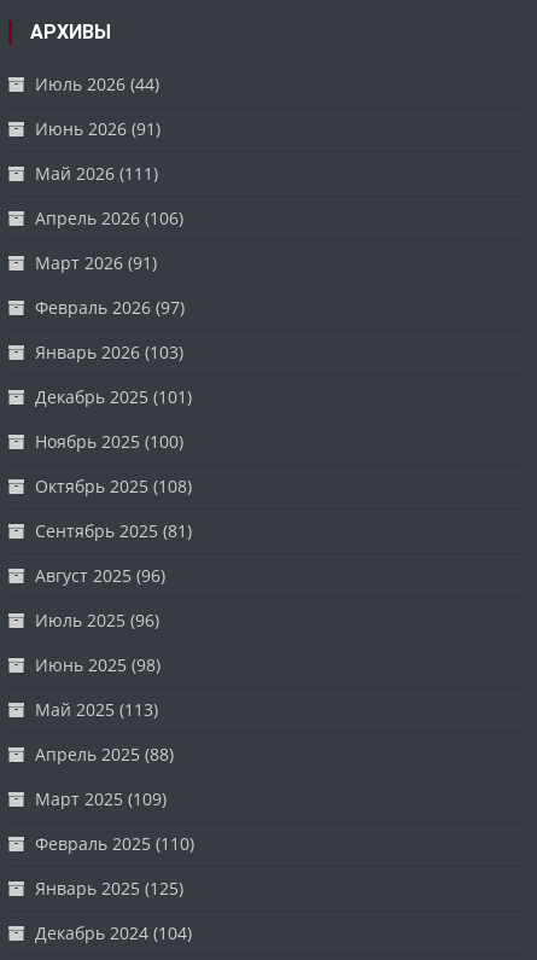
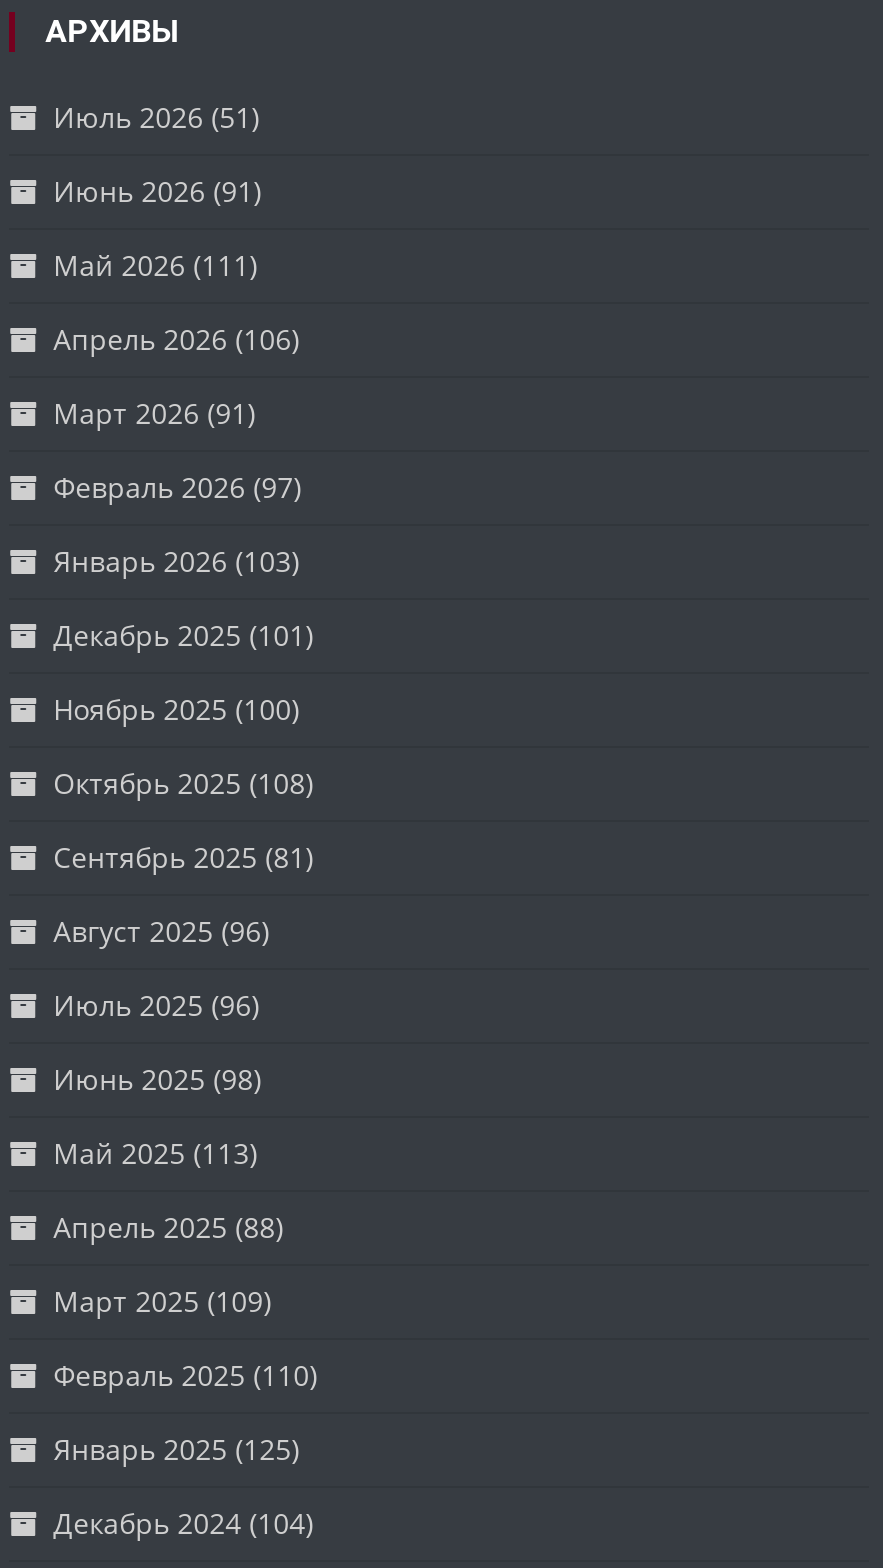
- Июль 2026 (44)
+ Июль 2026 (51)
